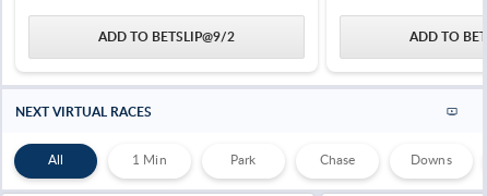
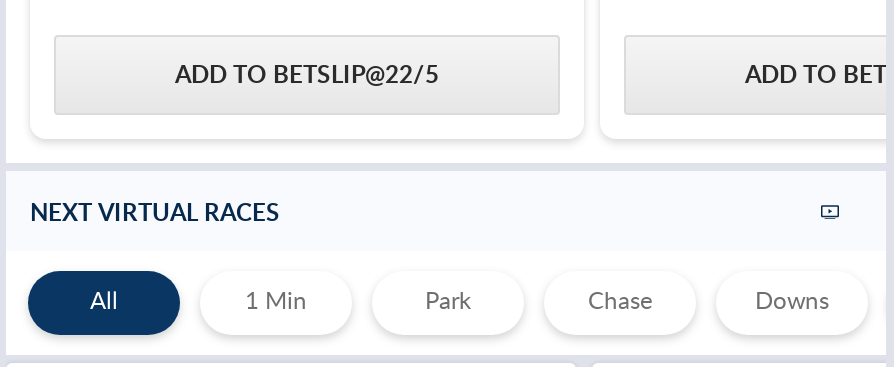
- ADD TO BETSLIP@9/2
+ ADD TO BETSLIP@22/5
